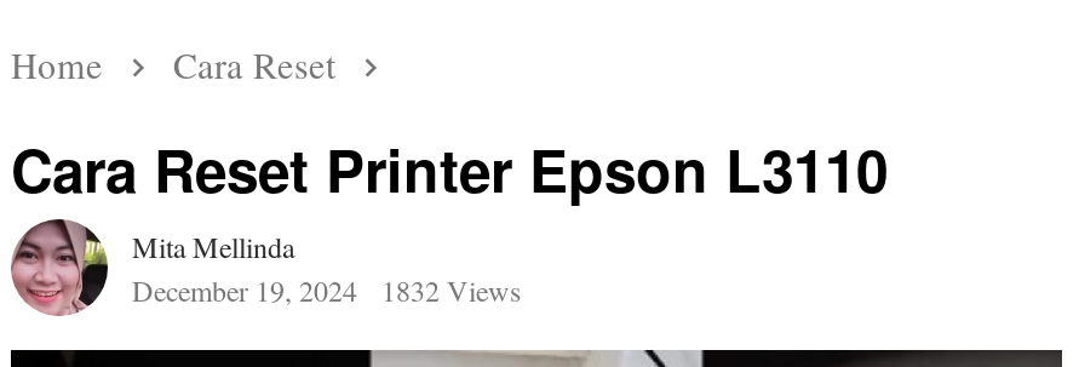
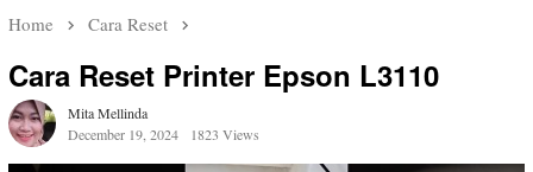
- December 19, 2024 1832 Views
+ December 19, 2024 1823 Views
